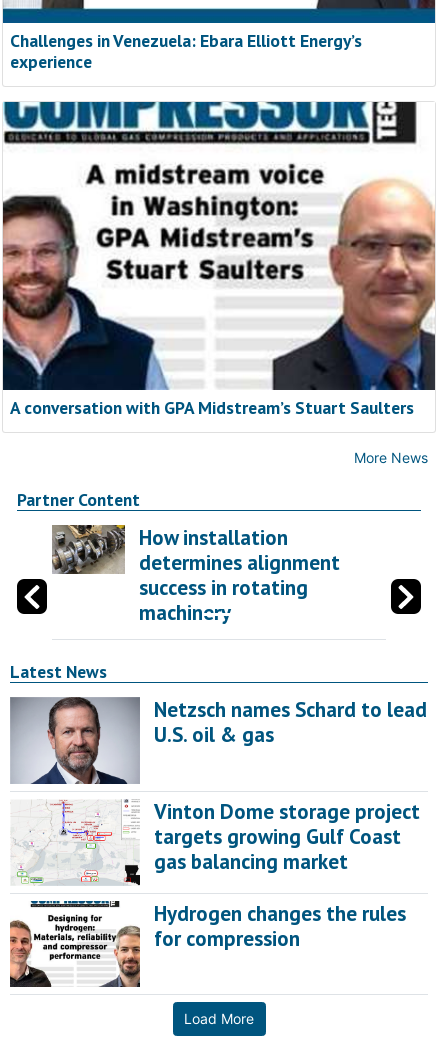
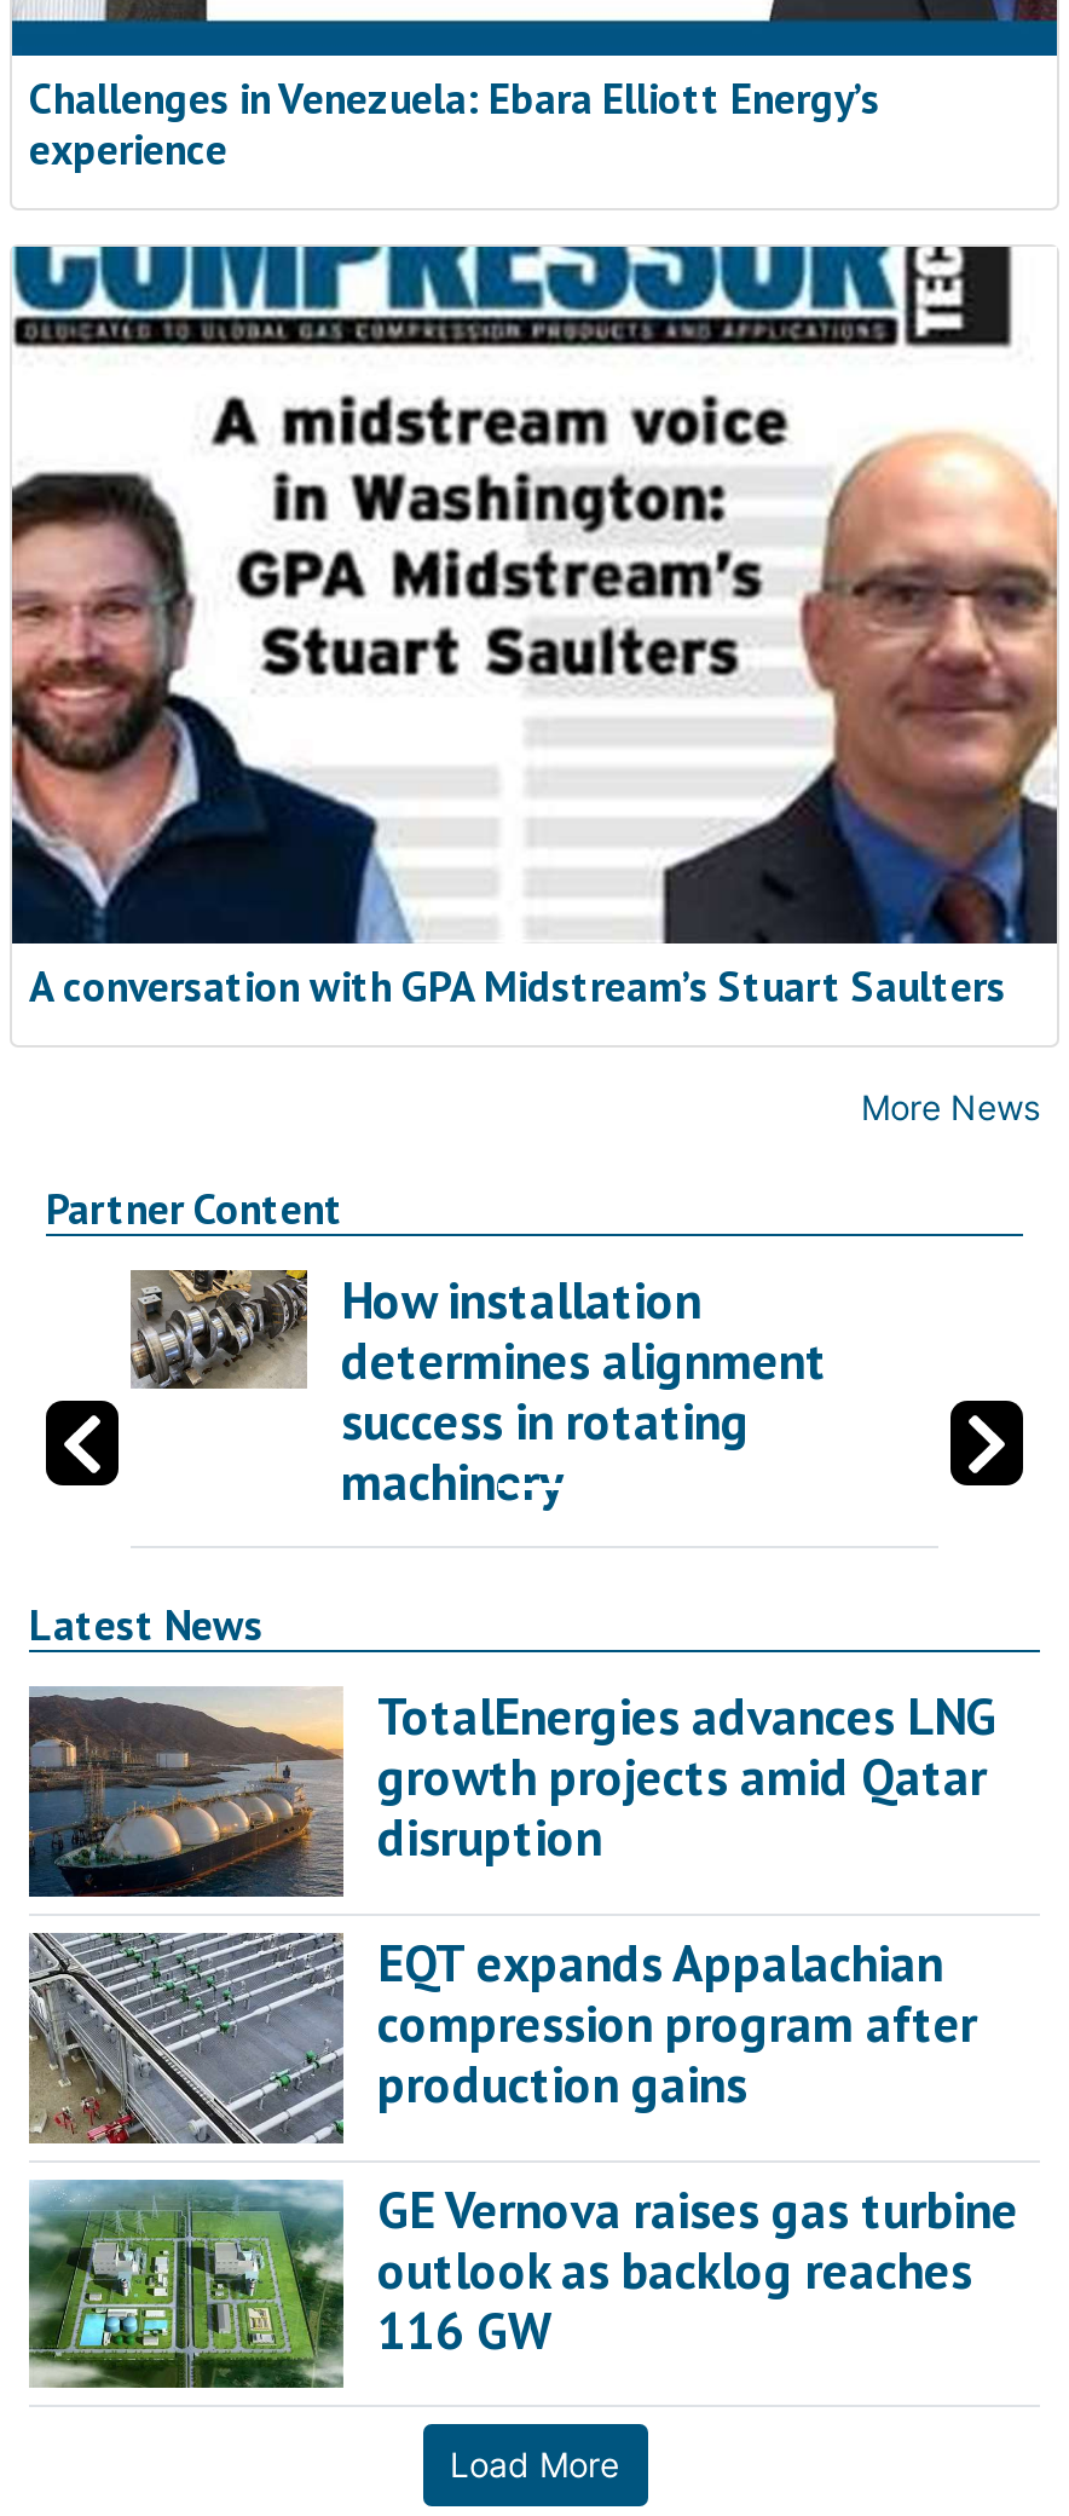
- [image]
- Netzsch names Schard to lead
- U.S. oil & gas
+ [image]
+ TotalEnergies advances LNG
+ growth projects amid Qatar
+ disruption

- [image]
- Vinton Dome storage project
- targets growing Gulf Coast
- gas balancing market
+ [image]
+ EQT expands Appalachian
+ compression program after
+ production gains

- [image]
- Hydrogen changes the rules
- for compression
+ [image]
+ GE Vernova raises gas turbine
+ outlook as backlog reaches
+ 116 GW
